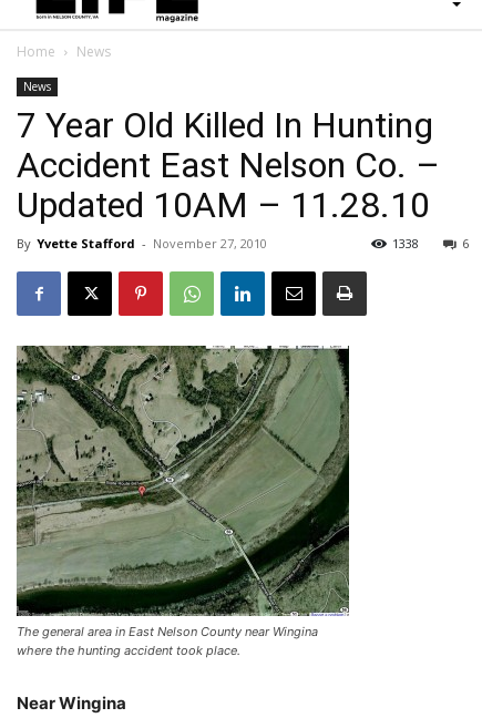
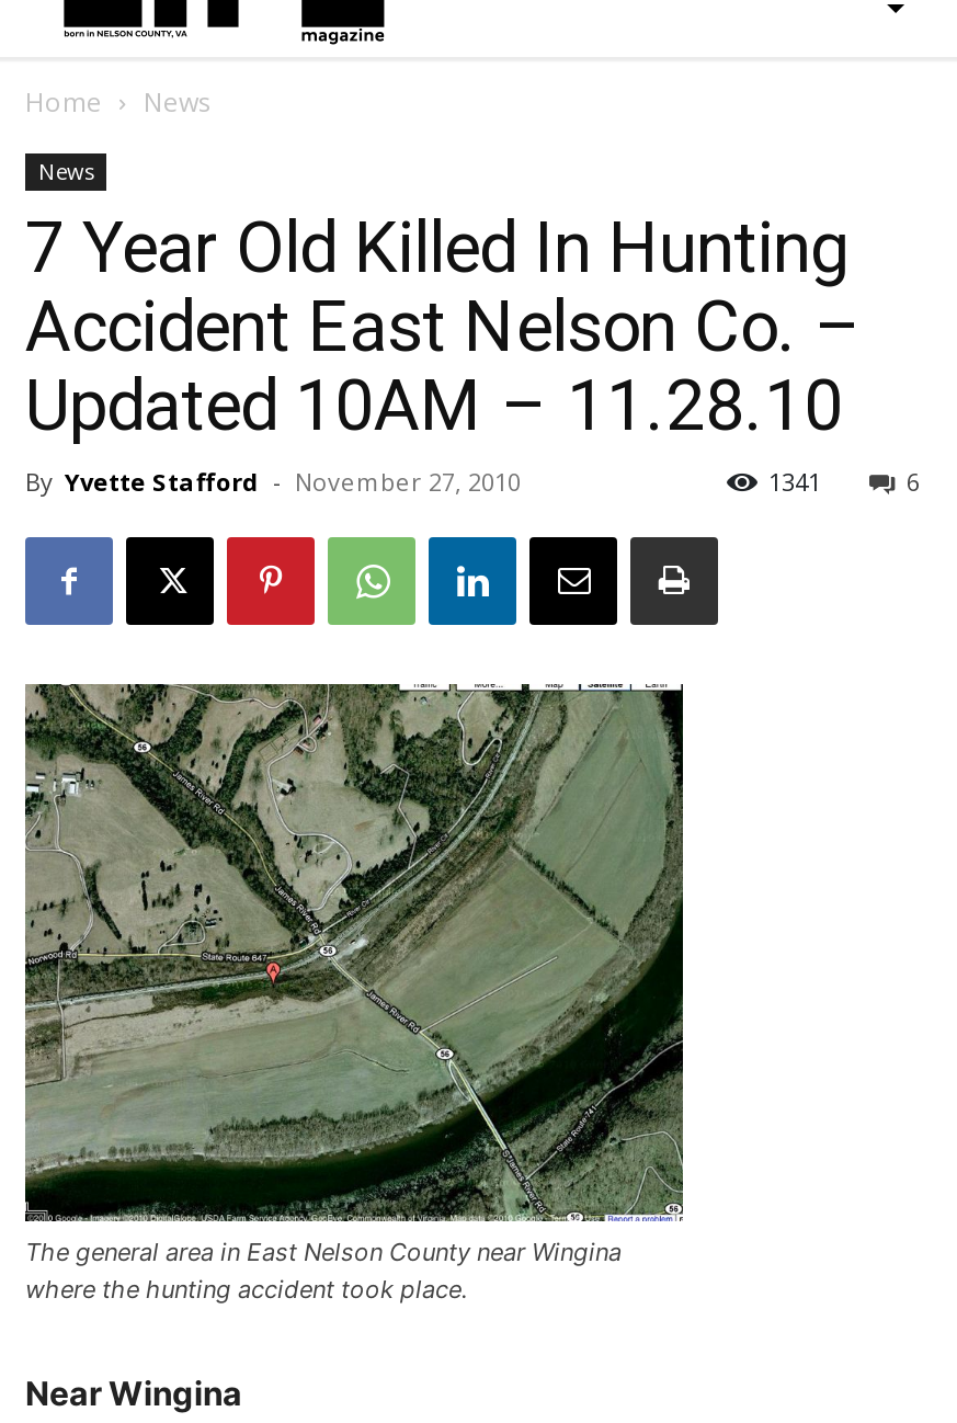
- 1338
+ 1341
